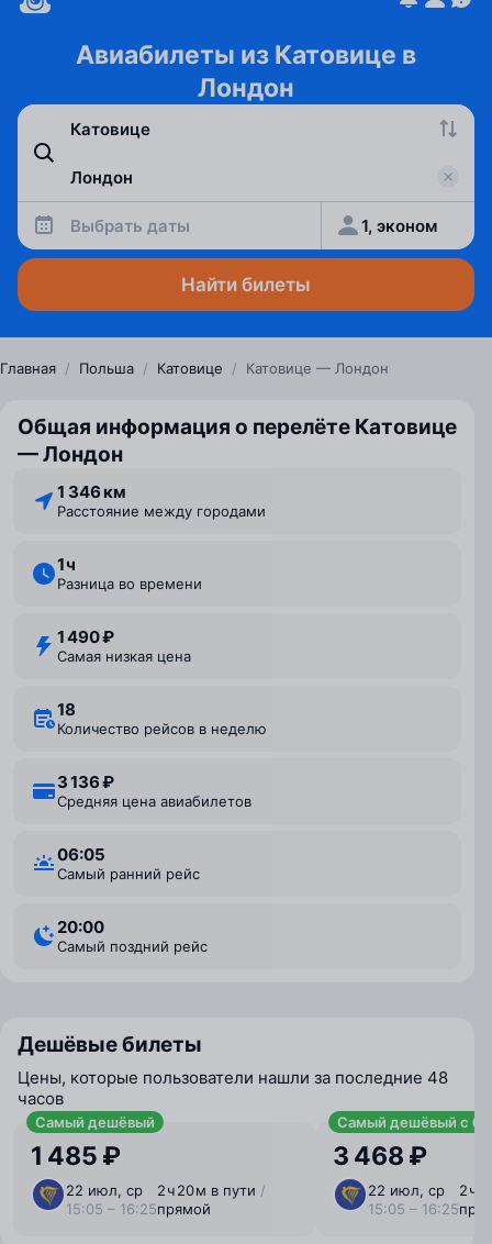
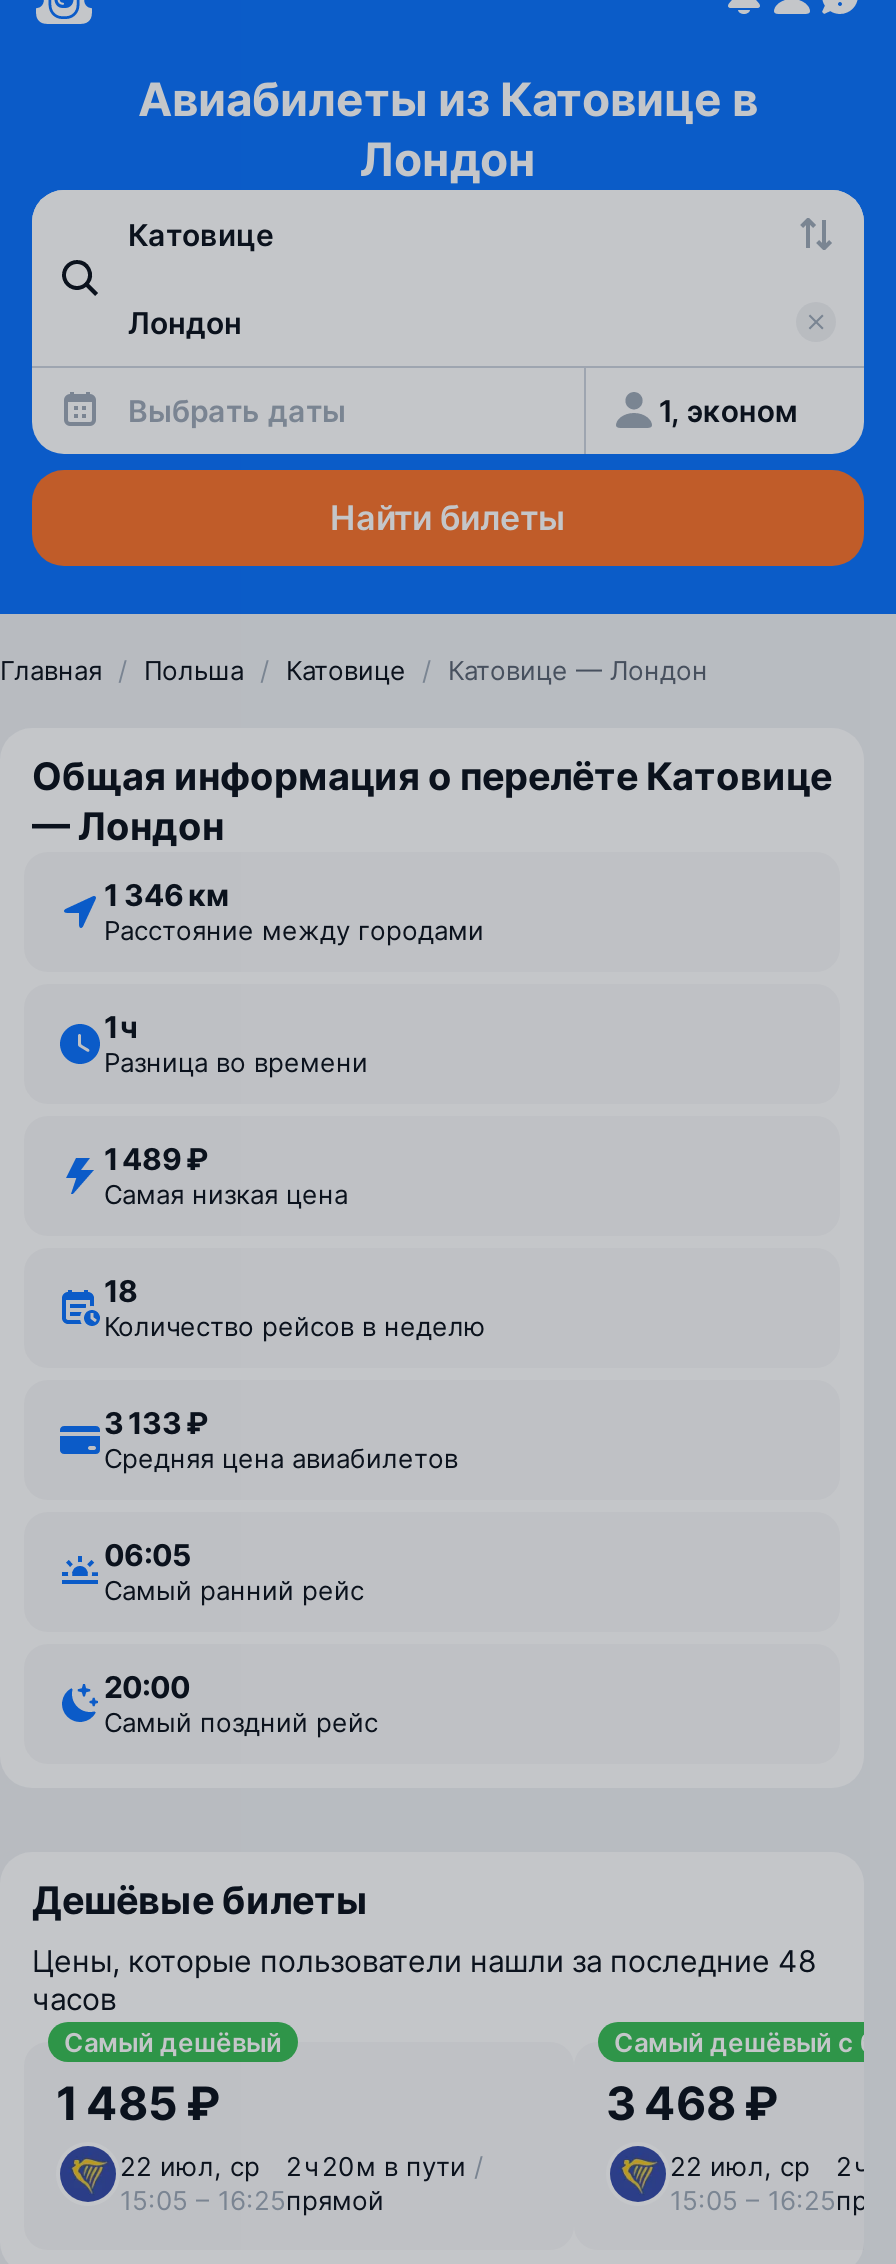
- 1 490 ₽
+ 1 489 ₽

- 3 136 ₽
+ 3 133 ₽
